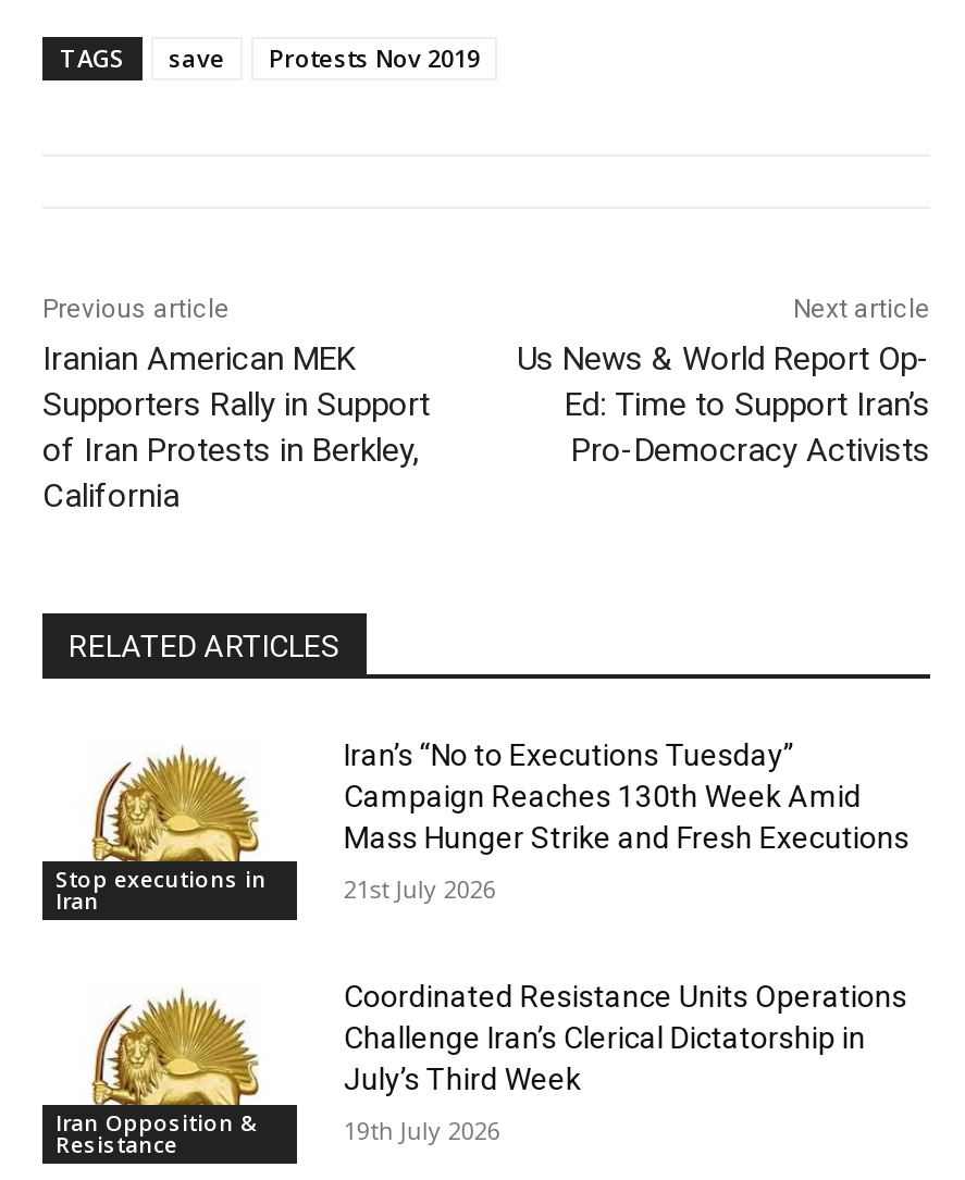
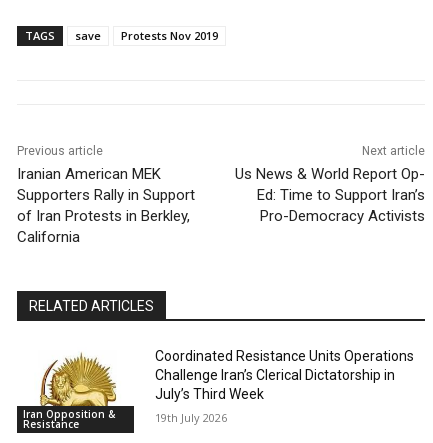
- Iran’s “No to Executions Tuesday”
- Campaign Reaches 130th Week Amid
- Mass Hunger Strike and Fresh Executions
- 21st July 2026

- Stop executions in
- Iran
